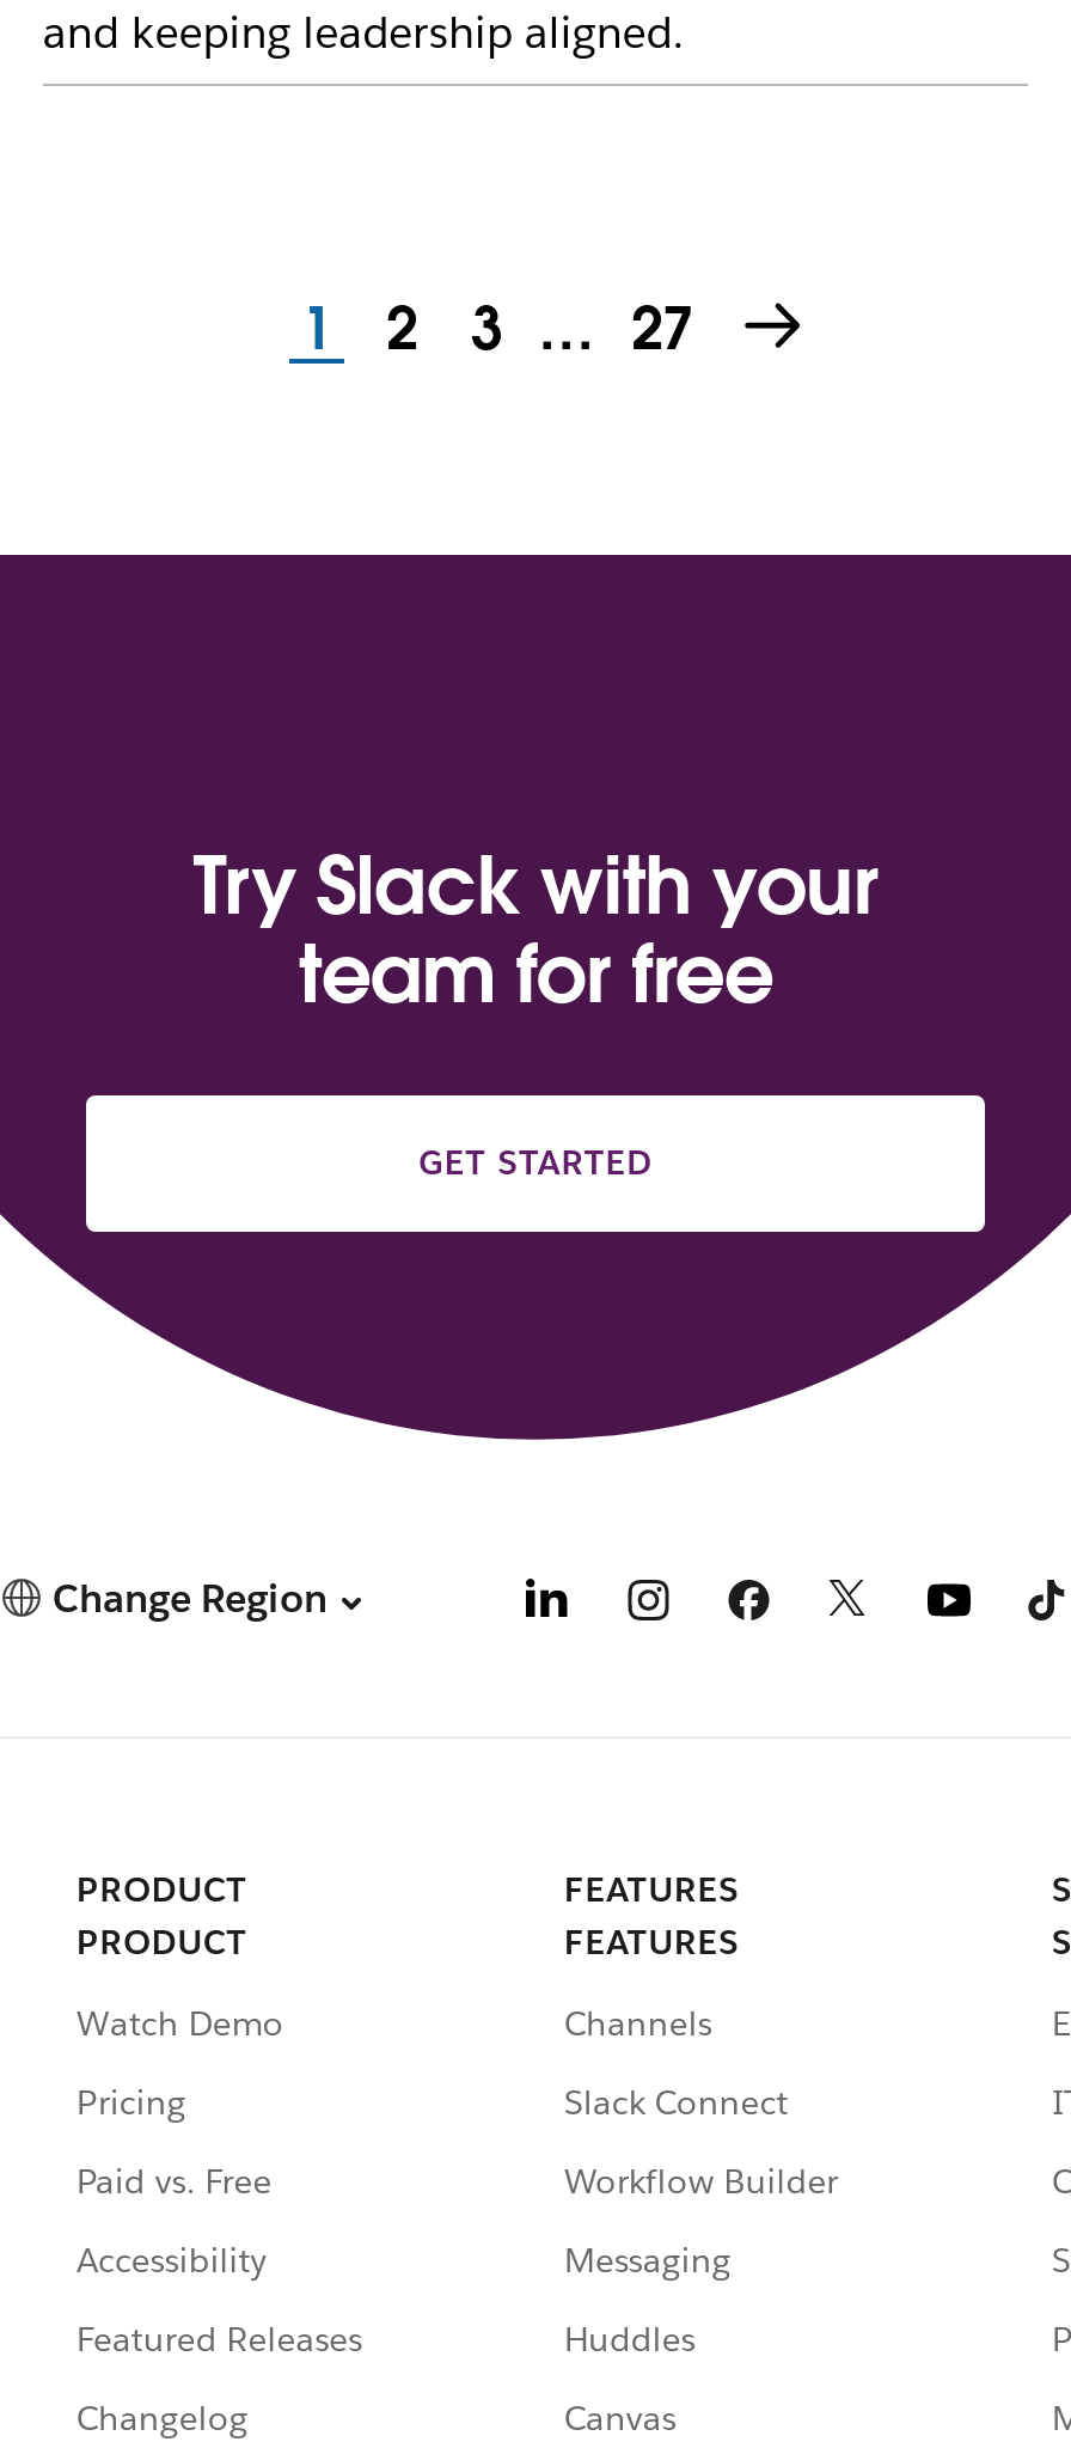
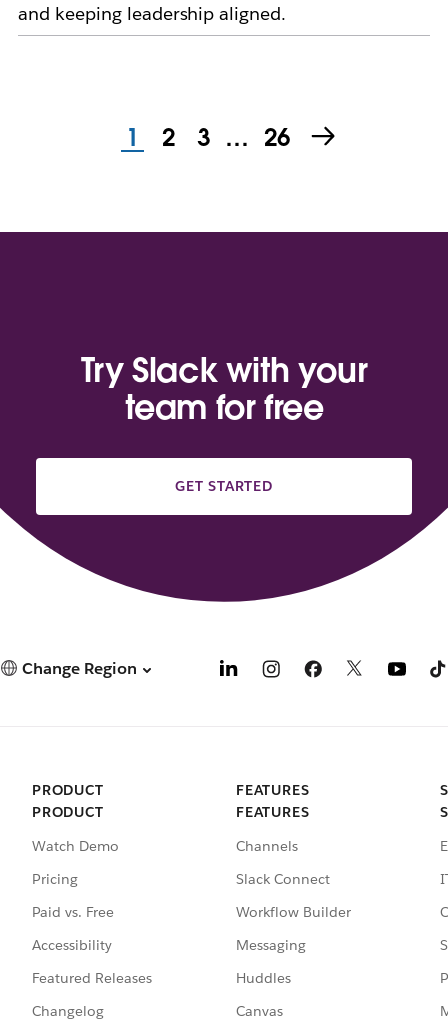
- 1 2 3 … 27
+ 1 2 3 … 26
